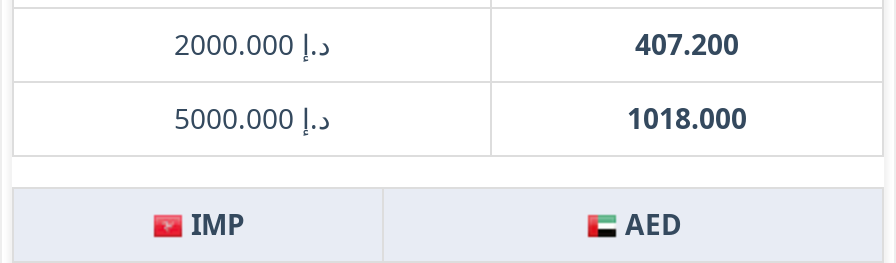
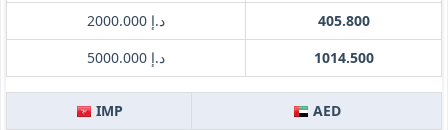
- 407.200
+ 405.800

- 1018.000
+ 1014.500
